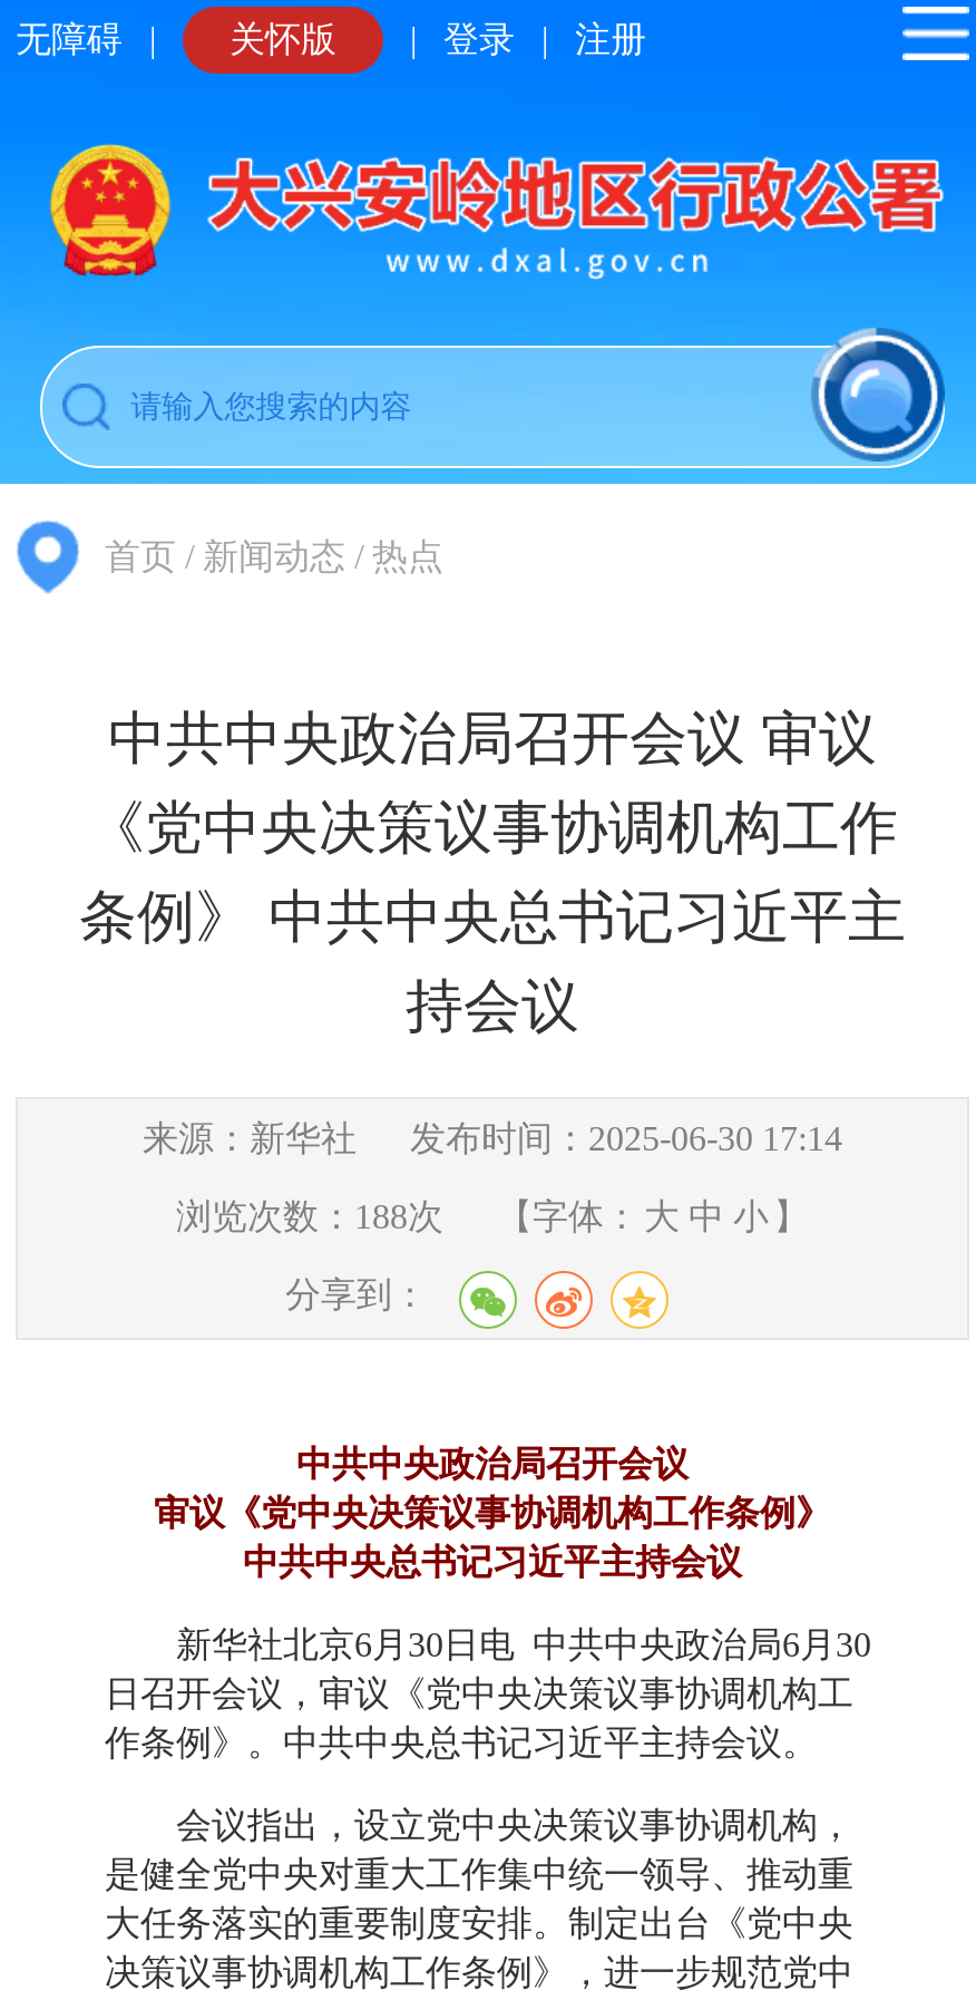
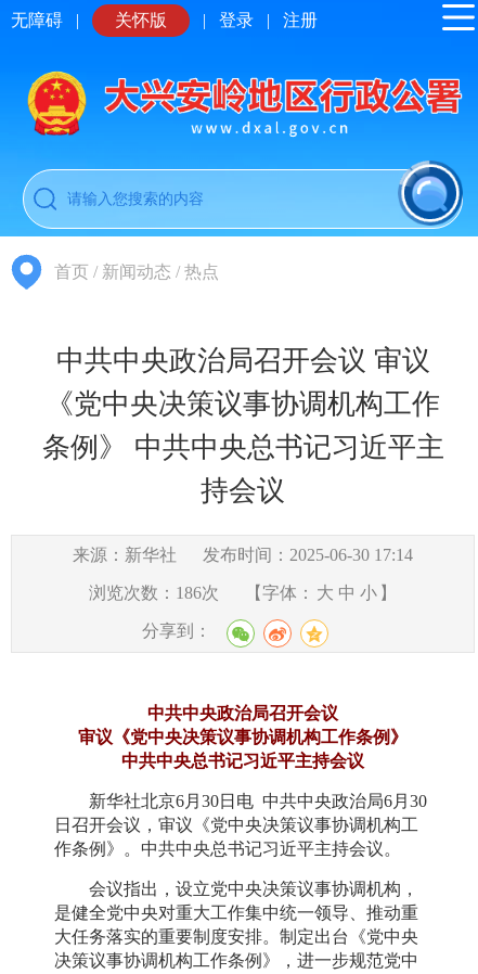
- 浏览次数：188次 【字体： 大 中 小 】
+ 浏览次数：186次 【字体： 大 中 小 】
